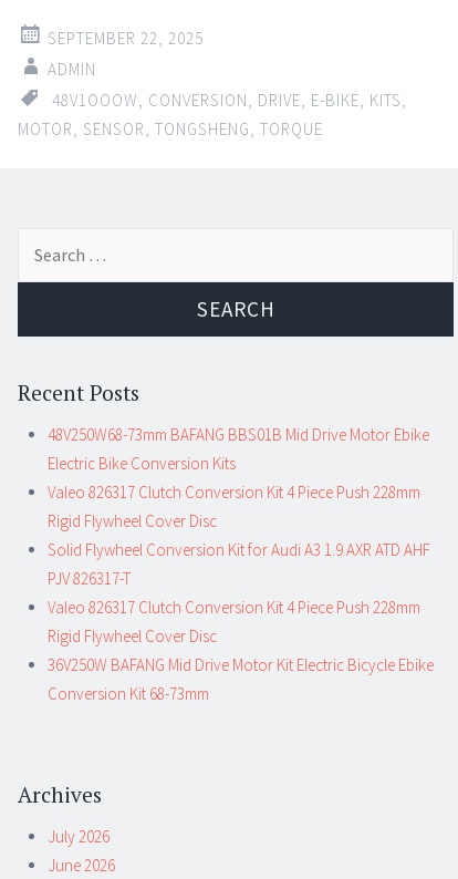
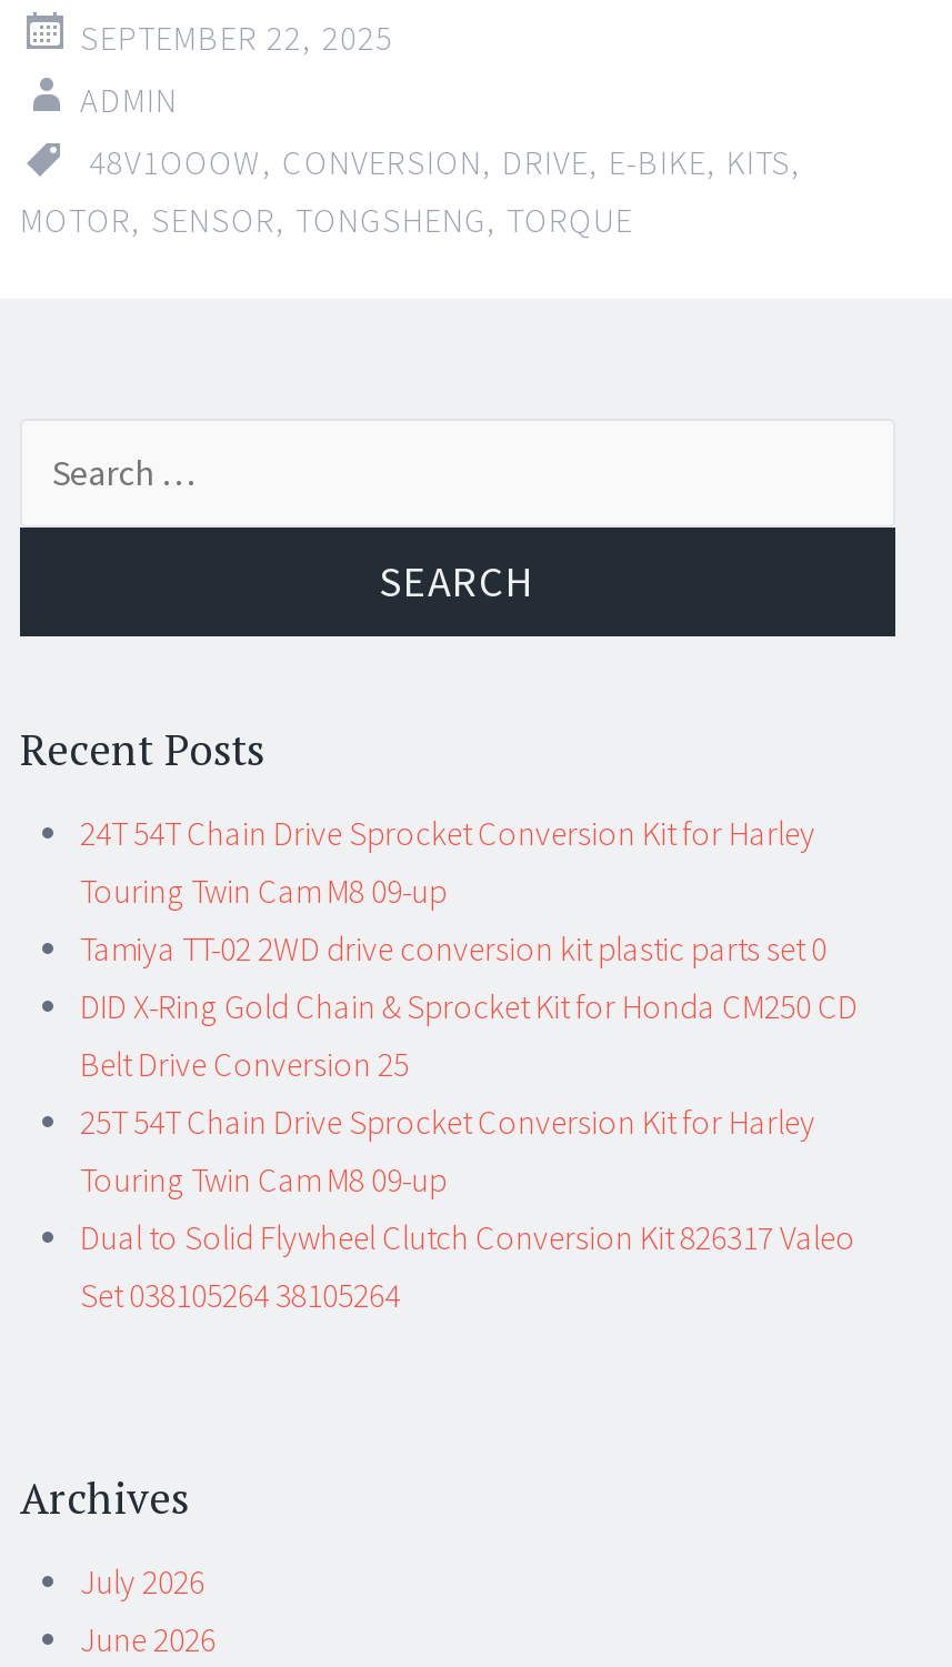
- 48V250W68-73mm BAFANG BBS01B Mid Drive Motor Ebike
- Electric Bike Conversion Kits
- Valeo 826317 Clutch Conversion Kit 4 Piece Push 228mm
- Rigid Flywheel Cover Disc
- Solid Flywheel Conversion Kit for Audi A3 1.9 AXR ATD AHF
- PJV 826317-T
- Valeo 826317 Clutch Conversion Kit 4 Piece Push 228mm
- Rigid Flywheel Cover Disc
- 36V250W BAFANG Mid Drive Motor Kit Electric Bicycle Ebike
- Conversion Kit 68-73mm
+ 24T 54T Chain Drive Sprocket Conversion Kit for Harley
+ Touring Twin Cam M8 09-up
+ Tamiya TT-02 2WD drive conversion kit plastic parts set 0
+ DID X-Ring Gold Chain & Sprocket Kit for Honda CM250 CD
+ Belt Drive Conversion 25
+ 25T 54T Chain Drive Sprocket Conversion Kit for Harley
+ Touring Twin Cam M8 09-up
+ Dual to Solid Flywheel Clutch Conversion Kit 826317 Valeo
+ Set 038105264 38105264
